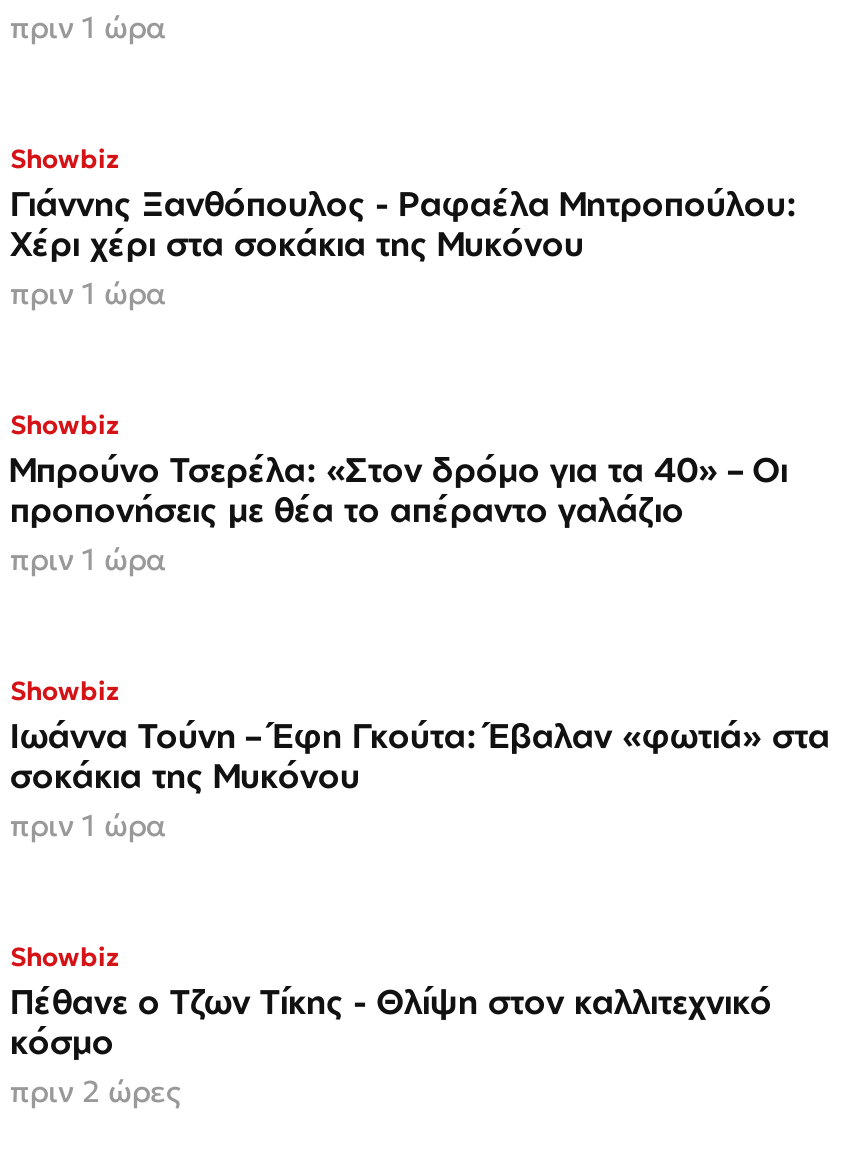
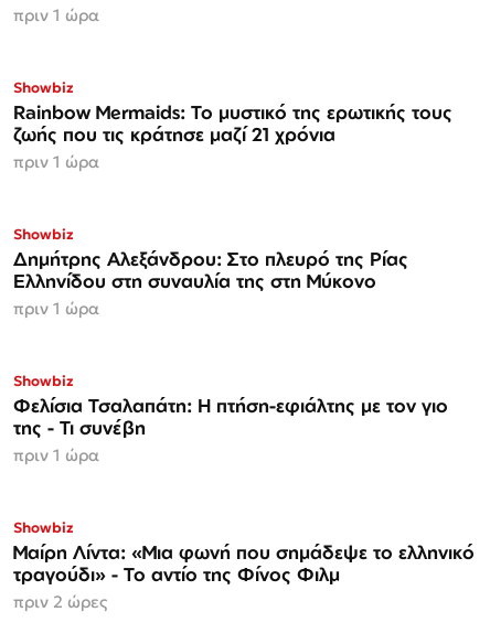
- Γιάννης Ξανθόπουλος - Ραφαέλα Μητροπούλου:
- Χέρι χέρι στα σοκάκια της Μυκόνου
+ Rainbow Mermaids: Το μυστικό της ερωτικής τους
+ ζωής που τις κράτησε μαζί 21 χρόνια

- Μπρούνο Τσερέλα: «Στον δρόμο για τα 40» – Οι
- προπονήσεις με θέα το απέραντο γαλάζιο
+ Δημήτρης Αλεξάνδρου: Στο πλευρό της Ρίας
+ Ελληνίδου στη συναυλία της στη Μύκονο

- Ιωάννα Τούνη – Έφη Γκούτα: Έβαλαν «φωτιά» στα
- σοκάκια της Μυκόνου
+ Φελίσια Τσαλαπάτη: Η πτήση-εφιάλτης με τον γιο
+ της - Τι συνέβη

- Πέθανε ο Τζων Τίκης - Θλίψη στον καλλιτεχνικό
- κόσμο
+ Μαίρη Λίντα: «Μια φωνή που σημάδεψε το ελληνικό
+ τραγούδι» - Το αντίο της Φίνος Φιλμ
